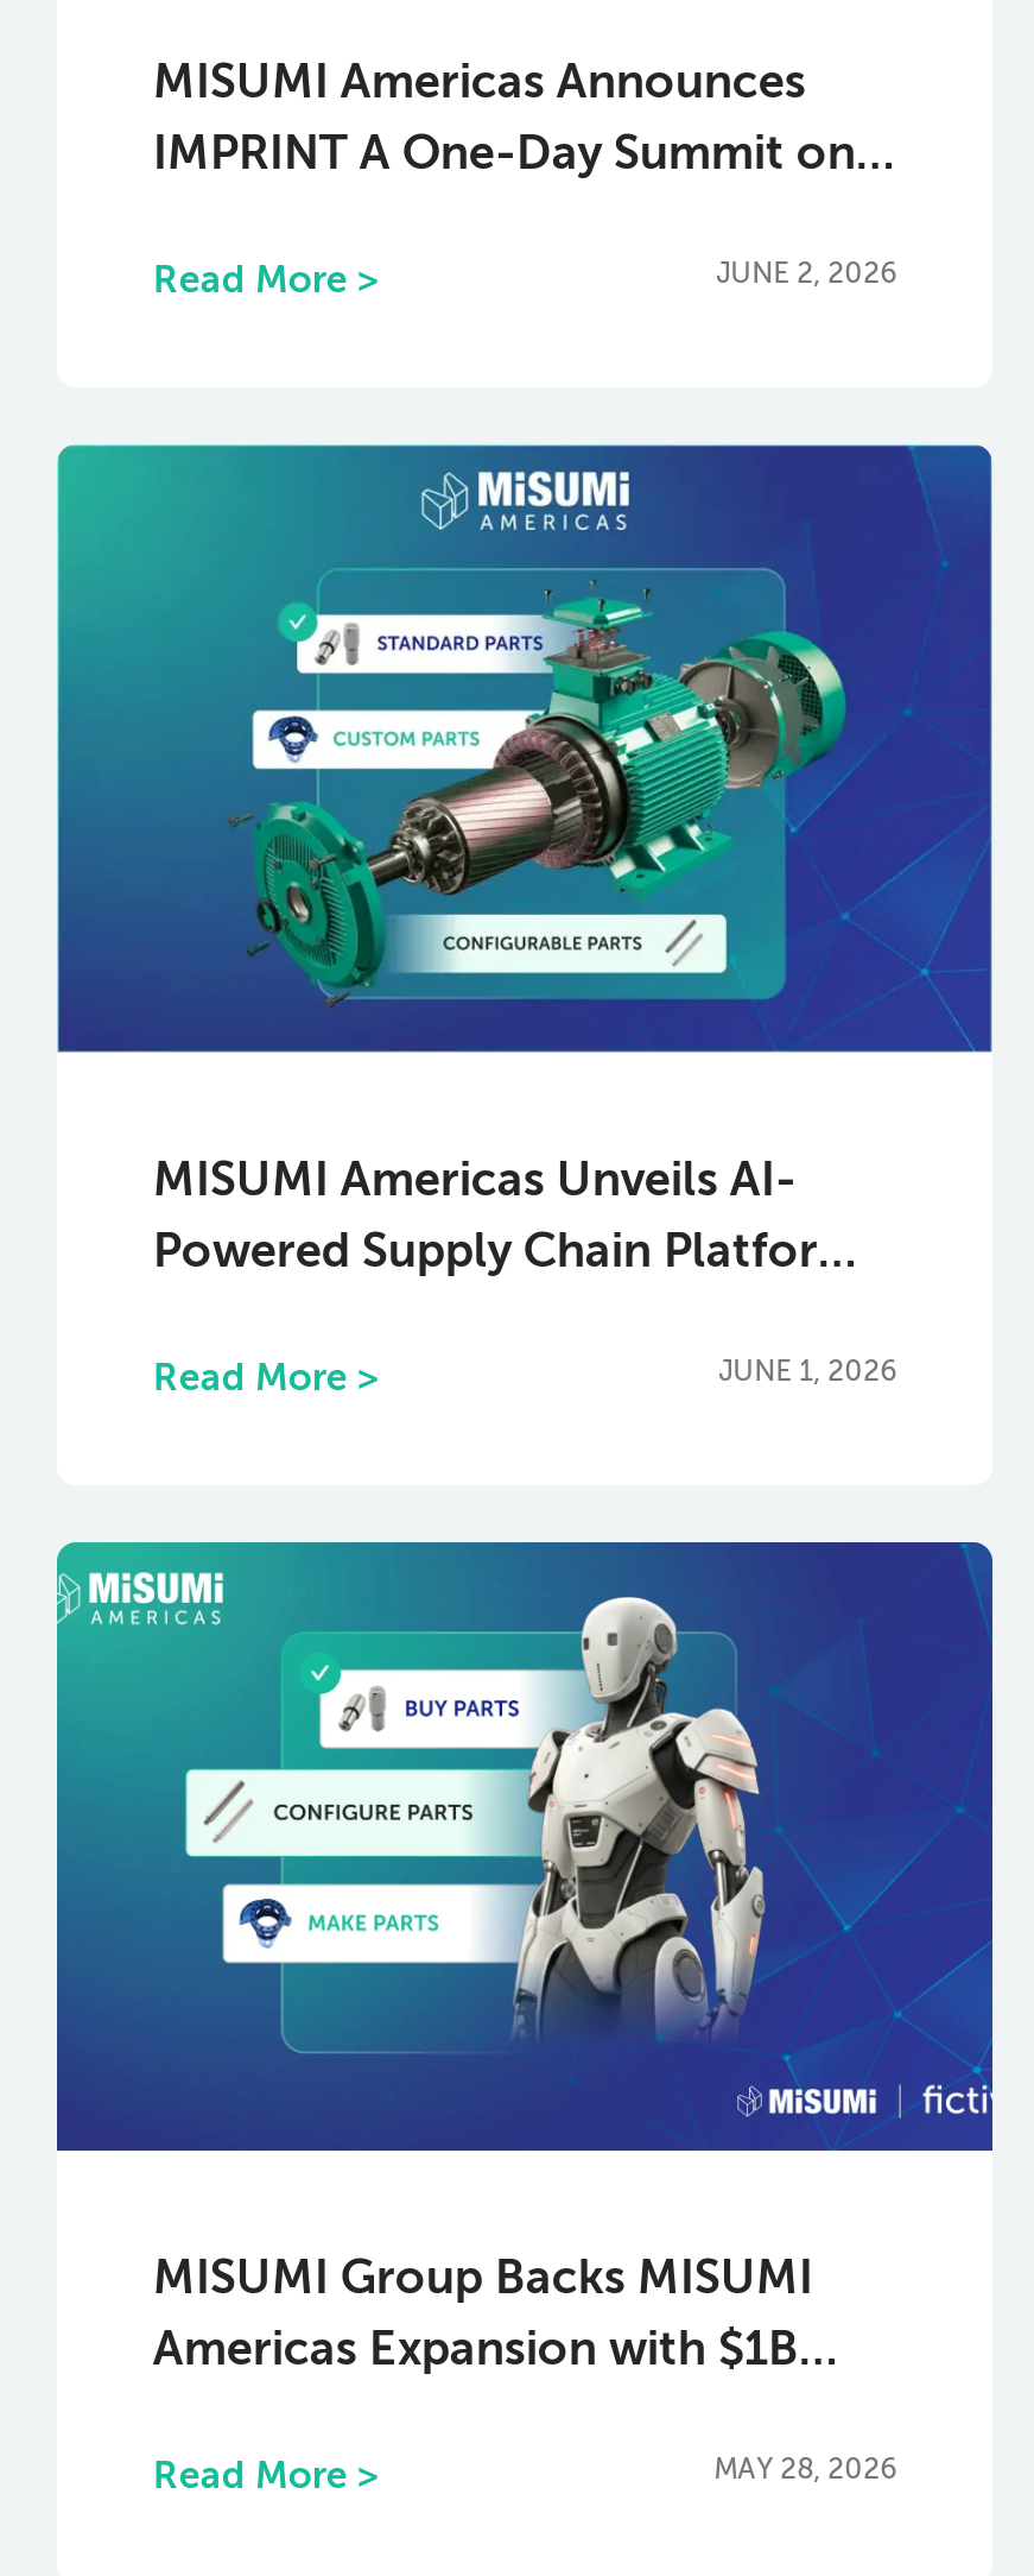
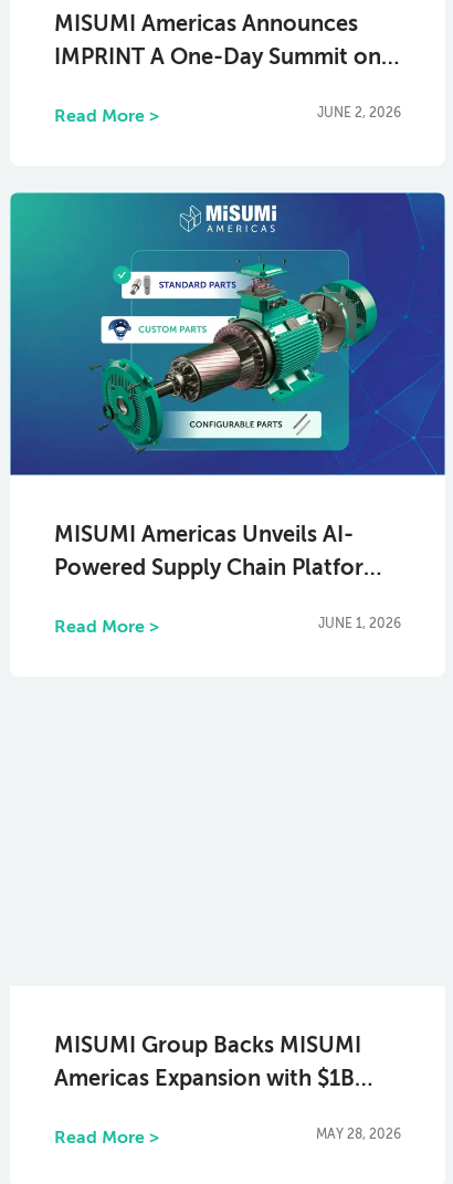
- [image]
